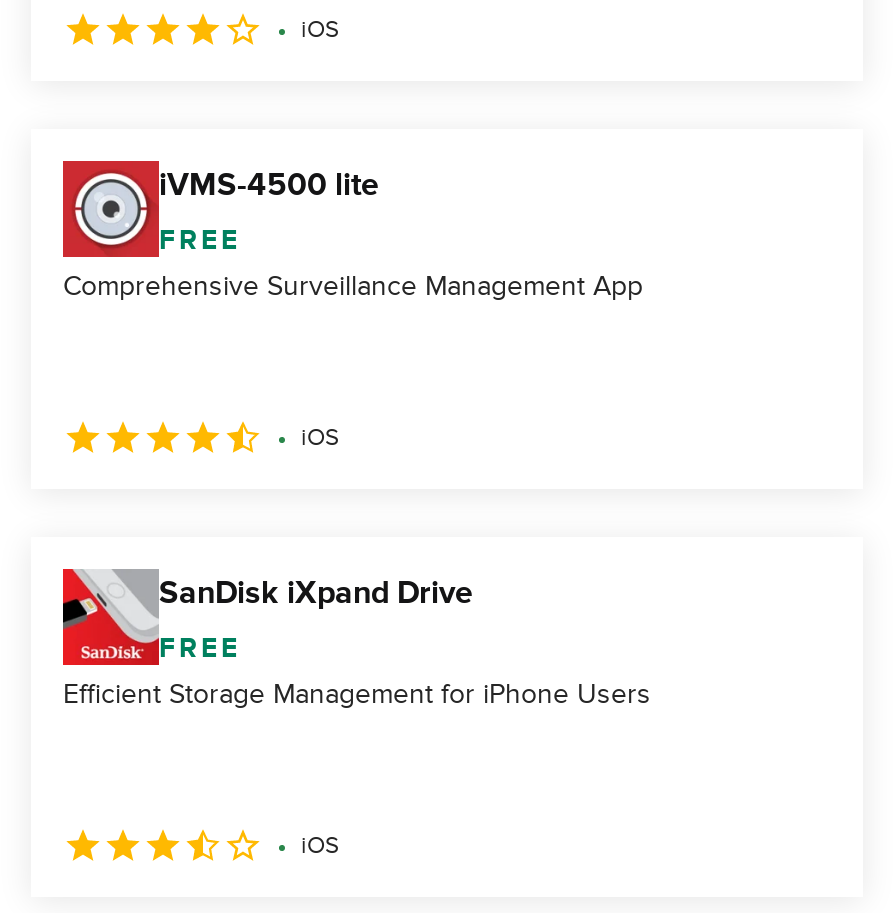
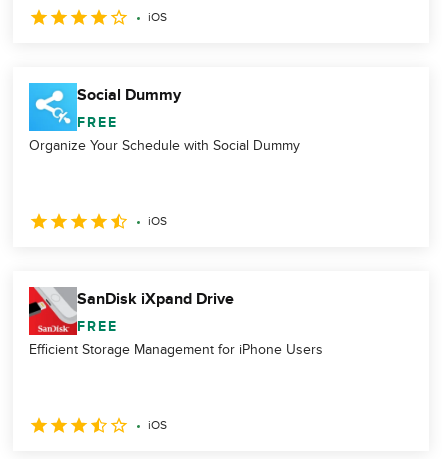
- [image]
- iVMS-4500 lite
+ [image]
+ Social Dummy

- Comprehensive Surveillance Management App
+ Organize Your Schedule with Social Dummy
